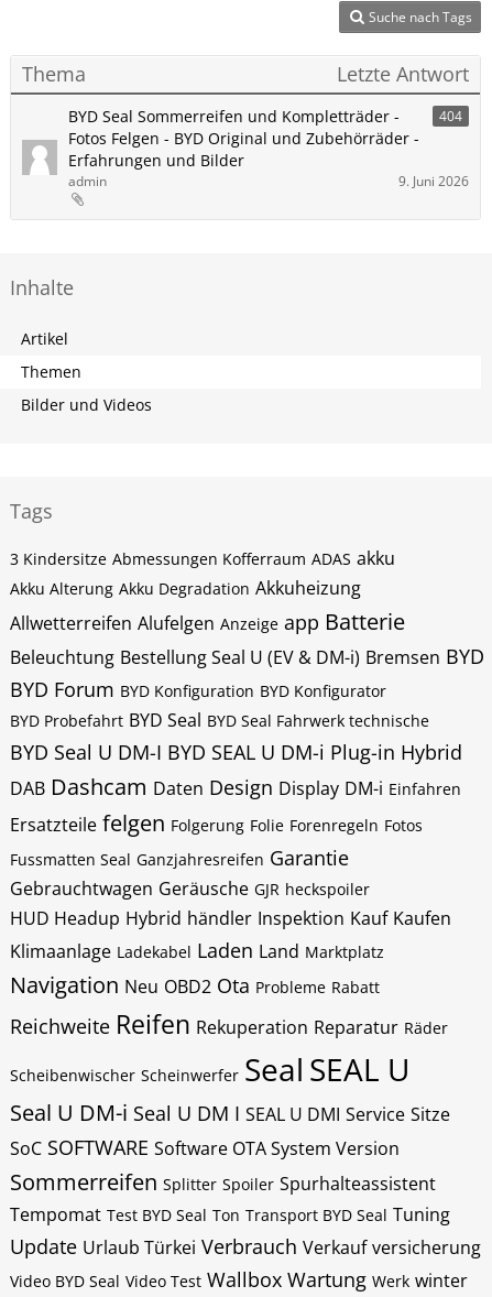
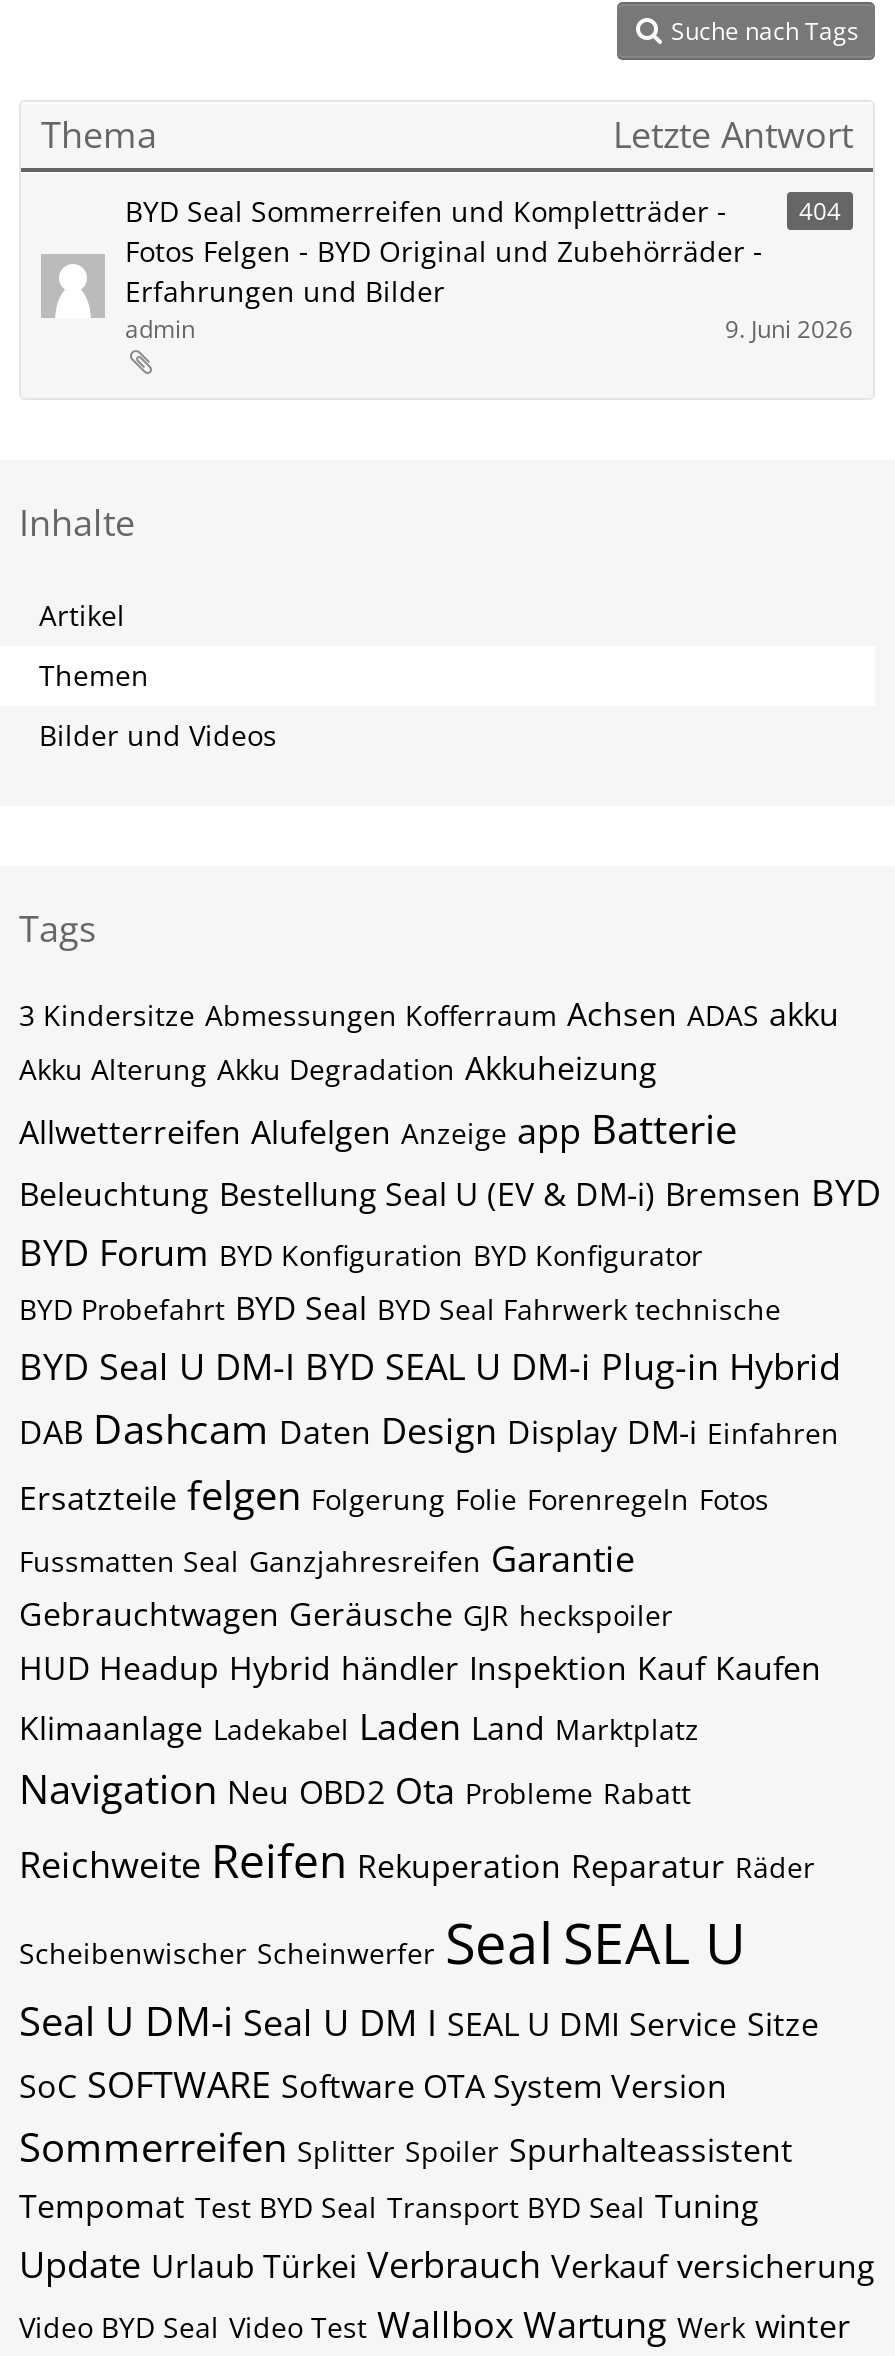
- 3 Kindersitze Abmessungen Kofferraum ADAS akku
+ 3 Kindersitze Abmessungen Kofferraum Achsen ADAS akku

- Tempomat Test BYD Seal Ton Transport BYD Seal Tuning
+ Tempomat Test BYD Seal Transport BYD Seal Tuning
